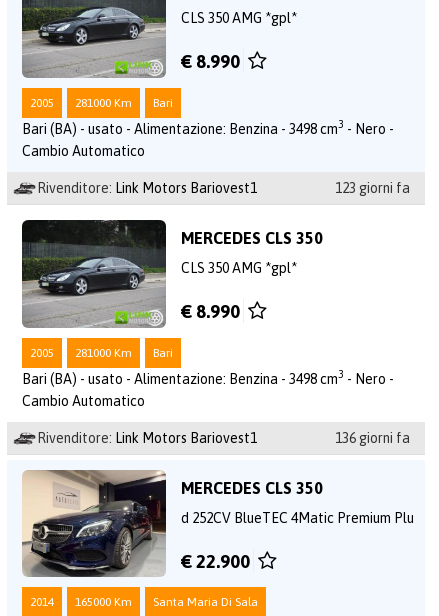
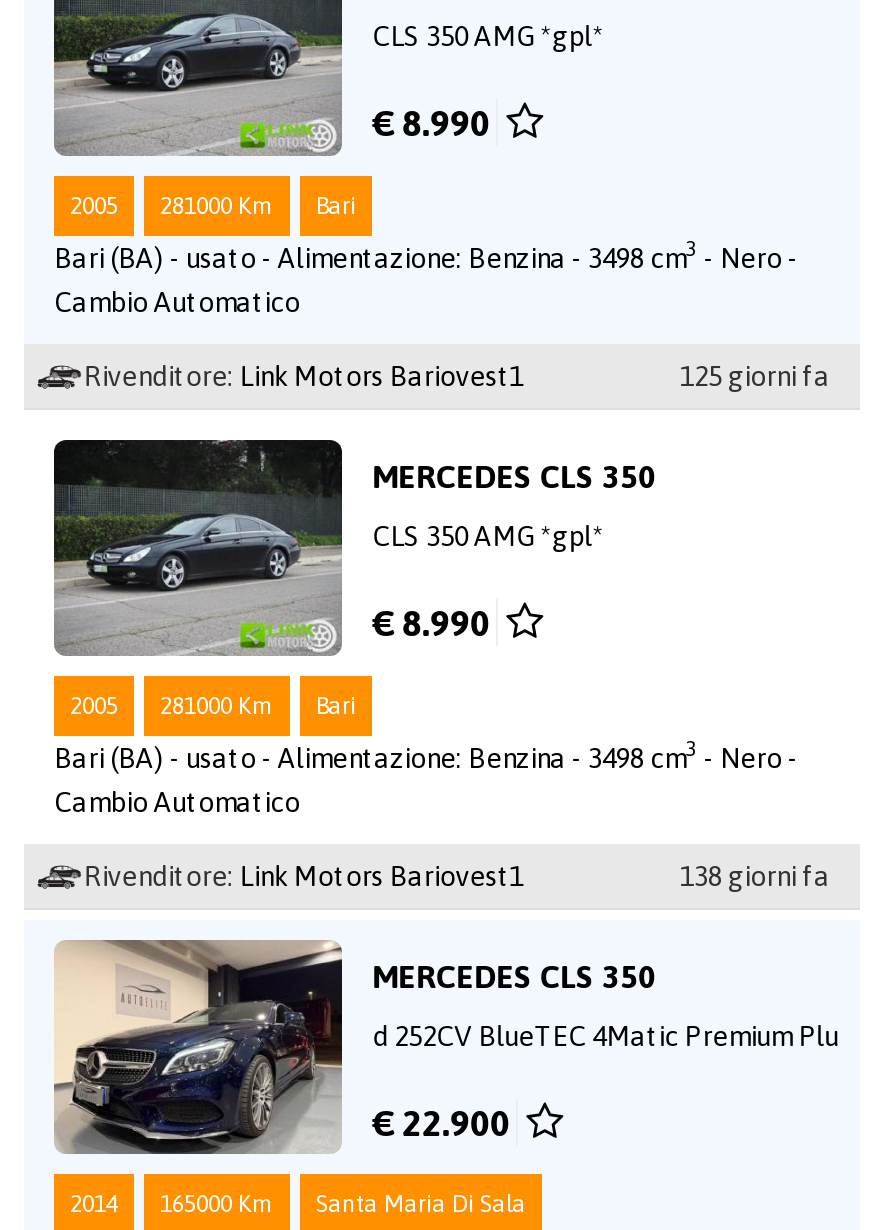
- 123 giorni fa
+ 125 giorni fa

- 136 giorni fa
+ 138 giorni fa
